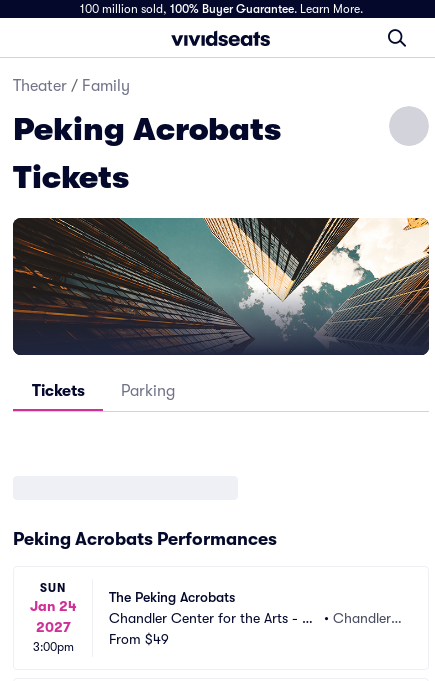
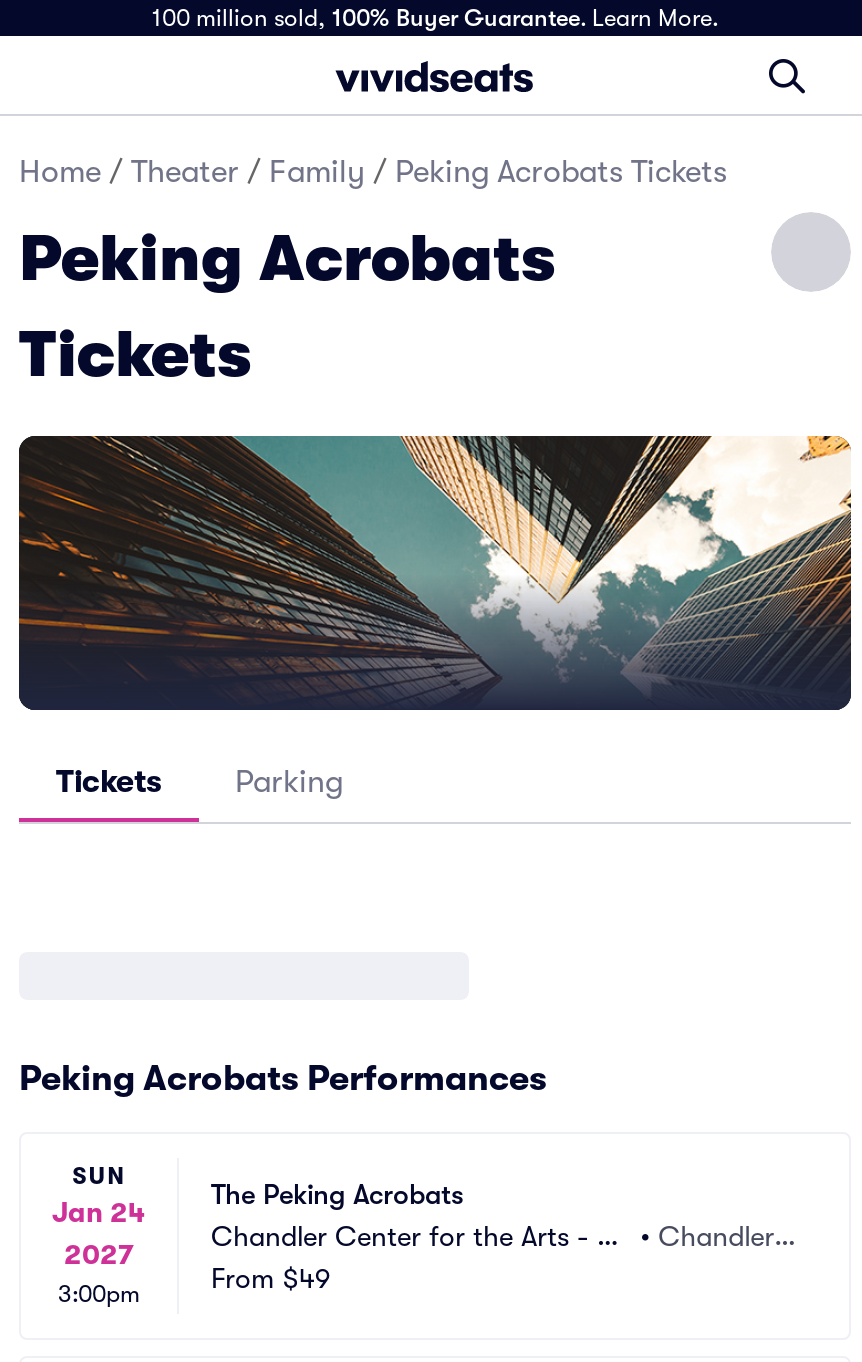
- Theater / Family
+ Home / Theater / Family / Peking Acrobats Tickets
